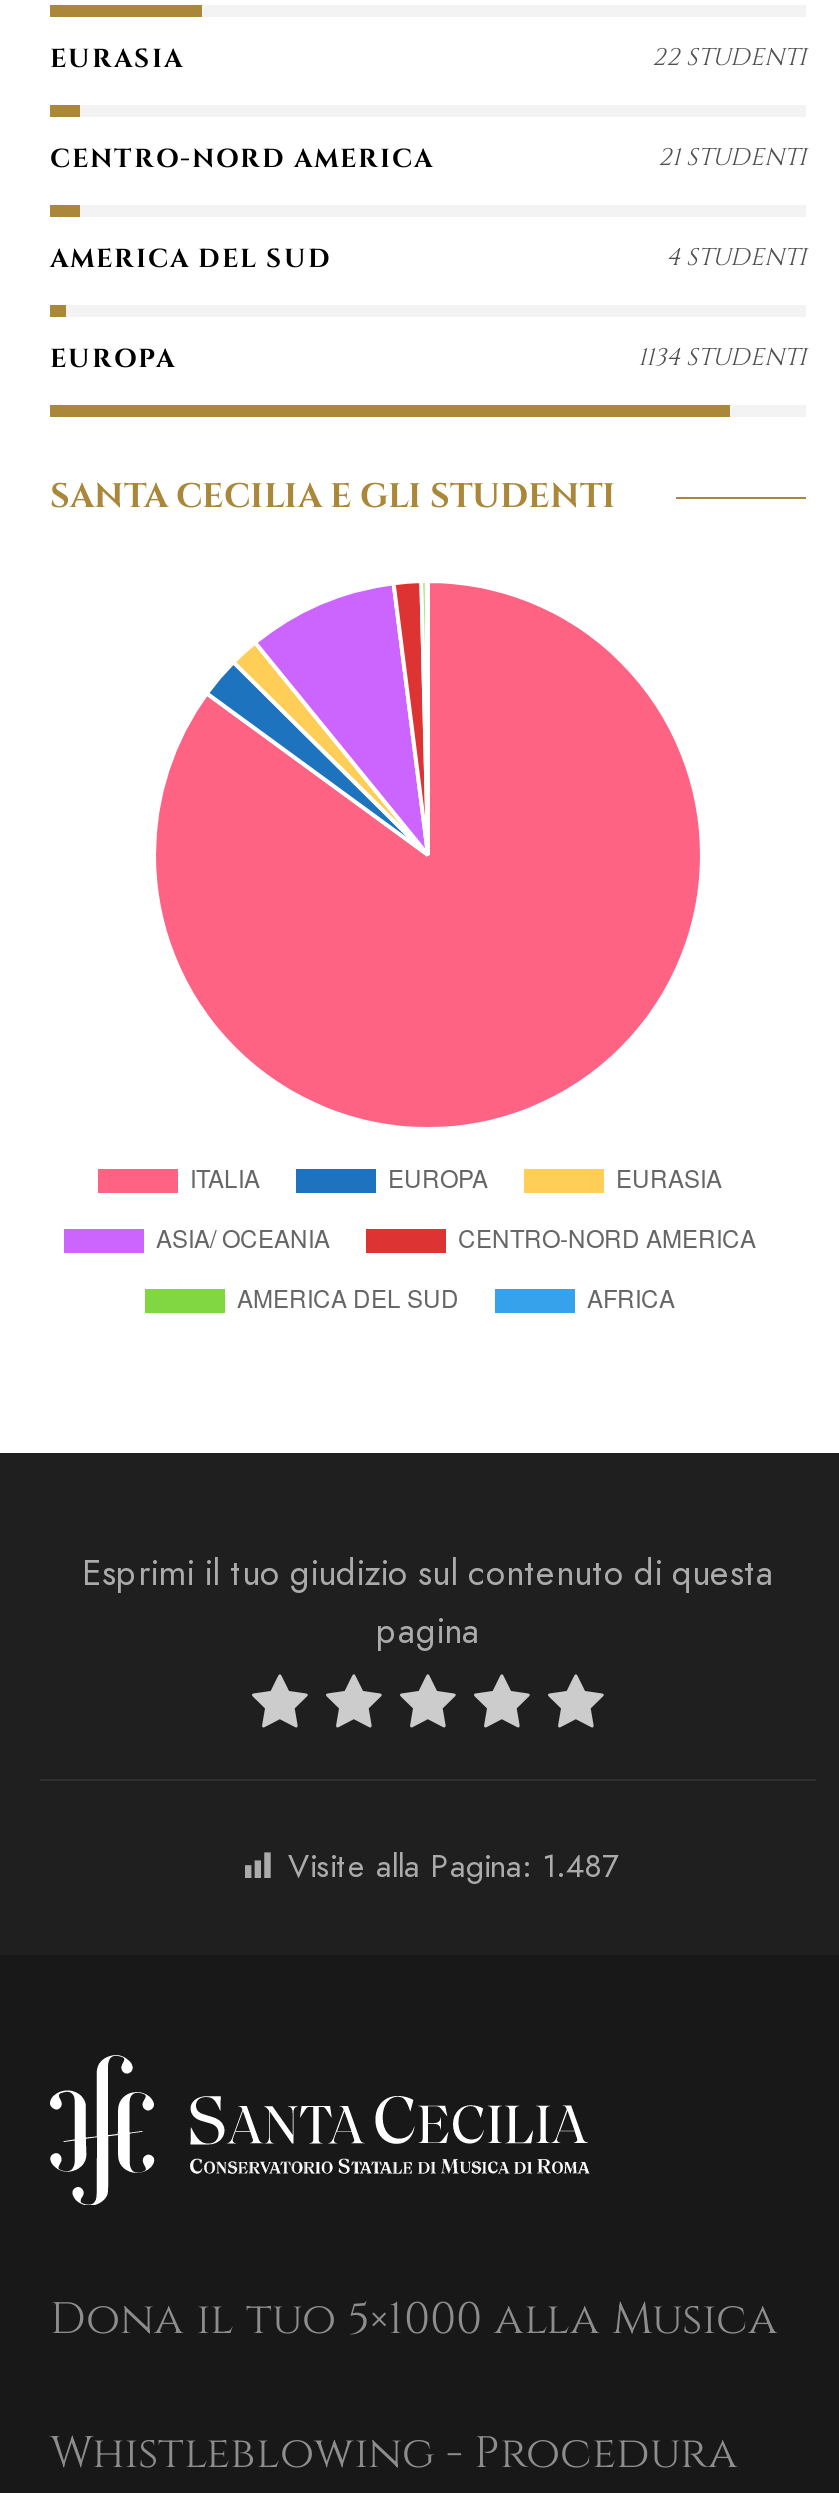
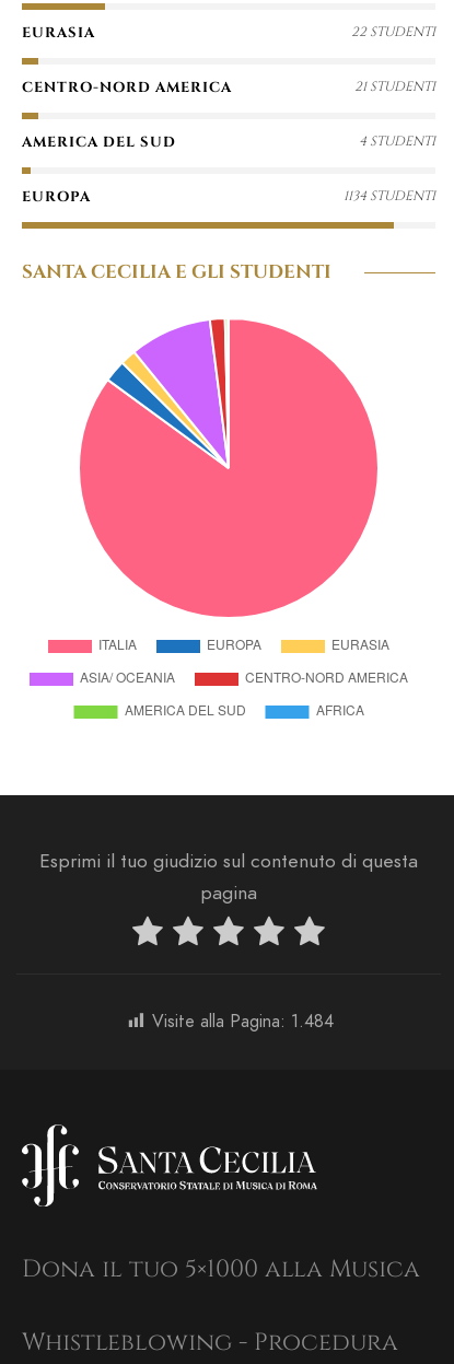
- Visite alla Pagina: 1.487
+ Visite alla Pagina: 1.484
